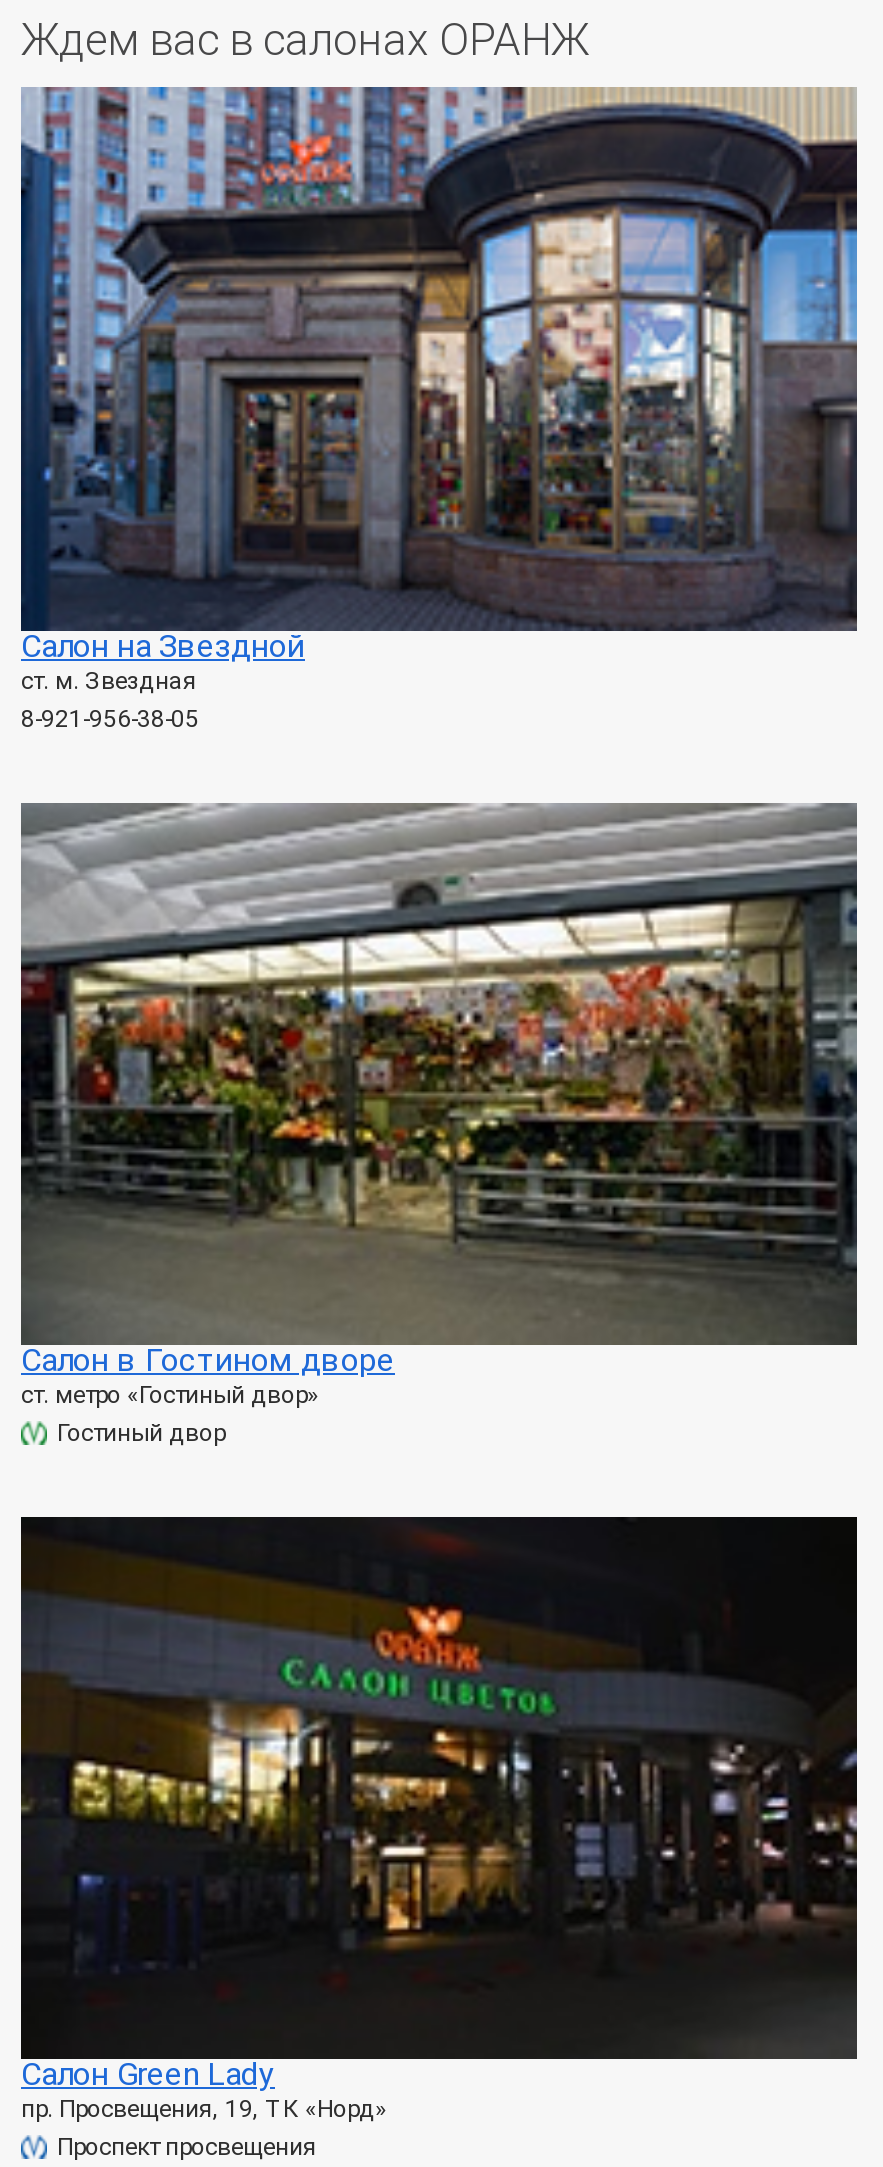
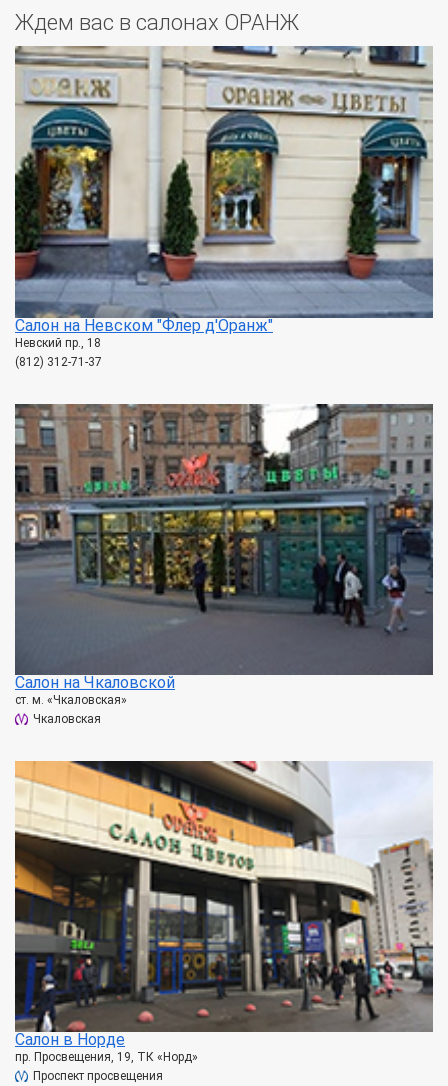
- [image]
- Салон на Звездной
- ст. м. Звездная
- 8-921-956-38-05
+ [image]
+ Салон на Невском "Флер д'Оранж"
+ Невский пр., 18
+ (812) 312-71-37

- [image]
- Салон в Гостином дворе
- ст. метро «Гостиный двор»
- Гостиный двор
+ [image]
+ Салон на Чкаловской
+ ст. м. «Чкаловская»
+ Чкаловская

- [image]
- Салон Green Lady
+ [image]
+ Салон в Норде
